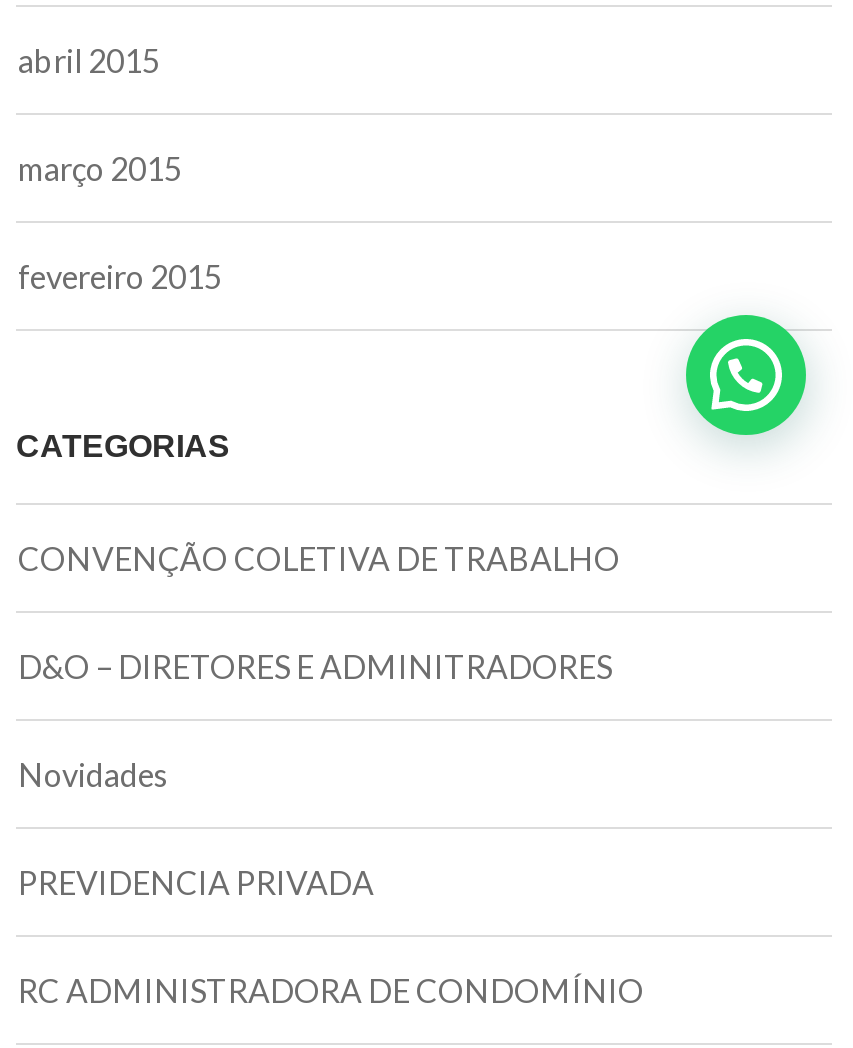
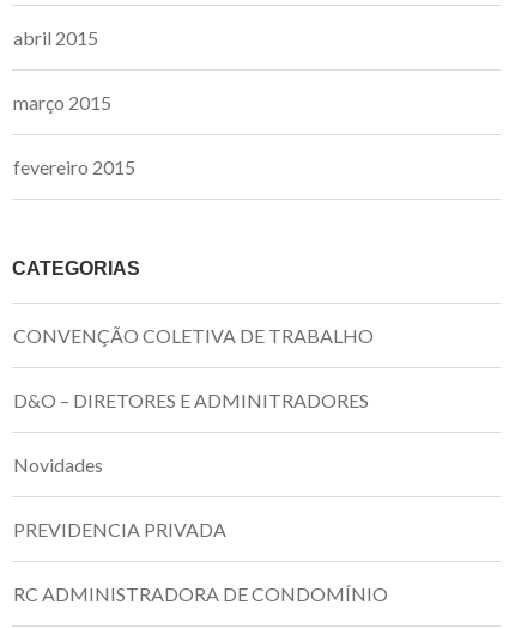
- [image]
